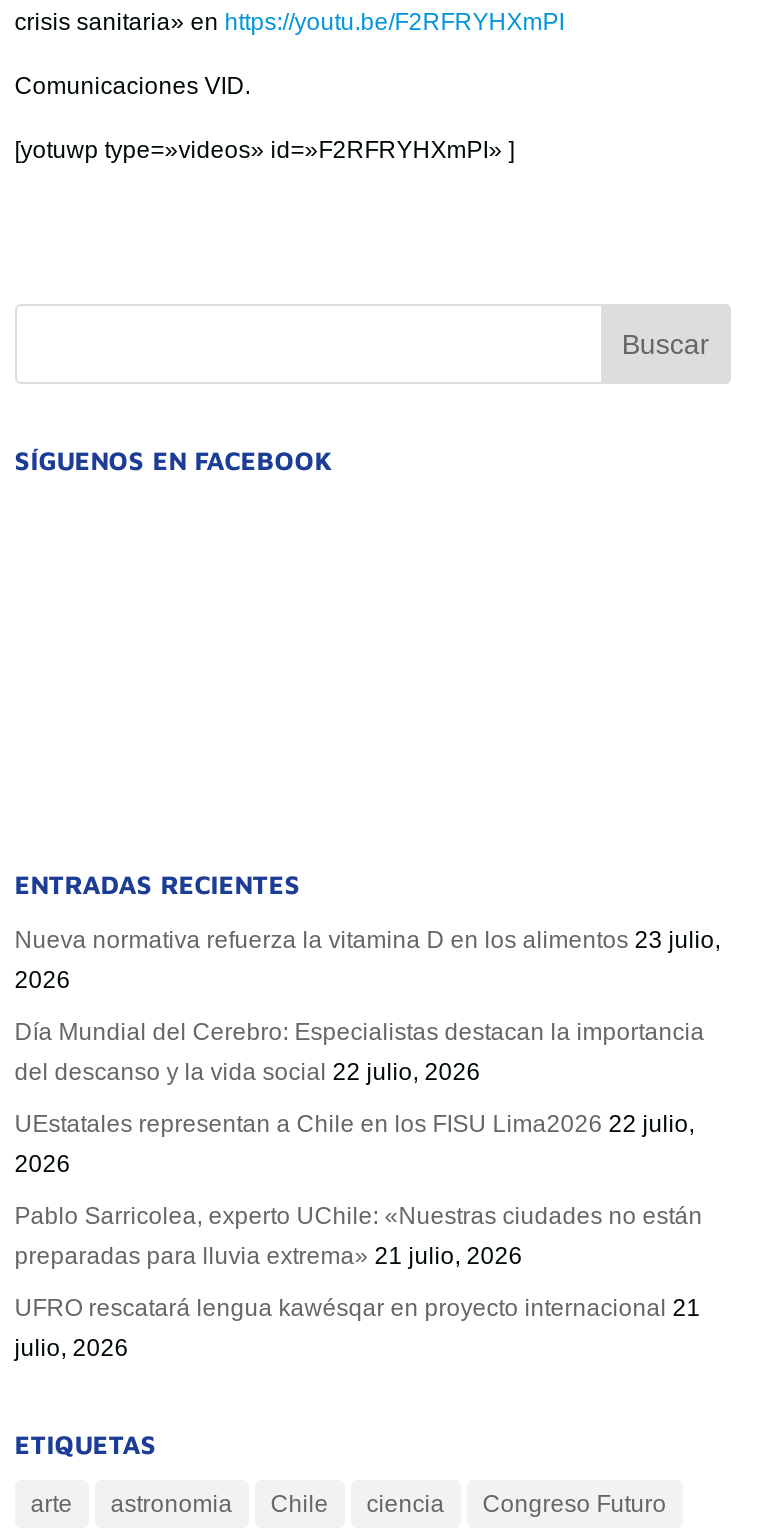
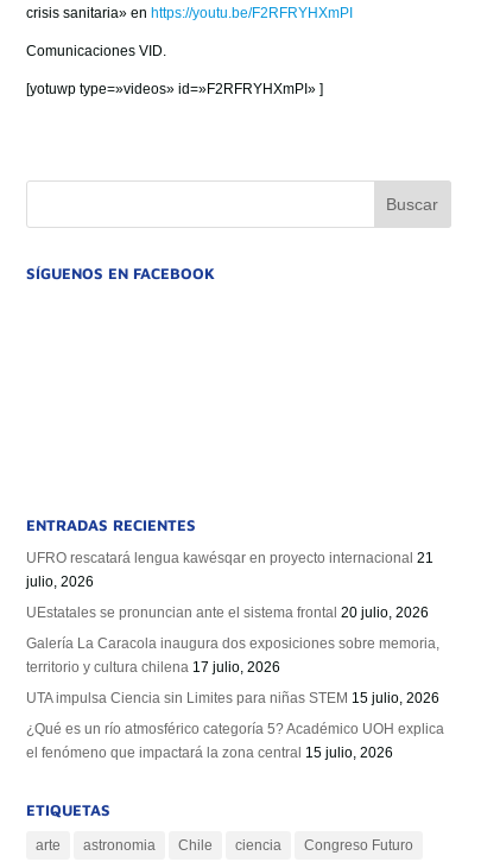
- Nueva normativa refuerza la vitamina D en los alimentos 23 julio,
- 2026
- Día Mundial del Cerebro: Especialistas destacan la importancia
- del descanso y la vida social 22 julio, 2026
- UEstatales representan a Chile en los FISU Lima2026 22 julio,
- 2026
- Pablo Sarricolea, experto UChile: «Nuestras ciudades no están
- preparadas para lluvia extrema» 21 julio, 2026

moved up: UFRO rescatará lengua kawésqar en proyecto internacional 21 | julio, 2026

+ UEstatales se pronuncian ante el sistema frontal 20 julio, 2026
+ Galería La Caracola inaugura dos exposiciones sobre memoria,
+ territorio y cultura chilena 17 julio, 2026
+ UTA impulsa Ciencia sin Limites para niñas STEM 15 julio, 2026
+ ¿Qué es un río atmosférico categoría 5? Académico UOH explica
+ el fenómeno que impactará la zona central 15 julio, 2026
